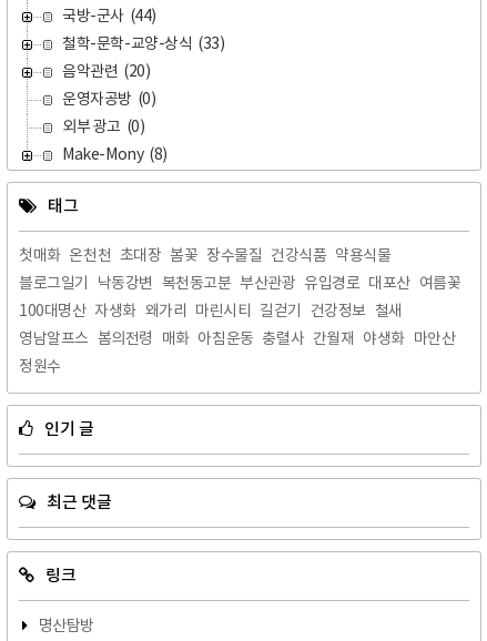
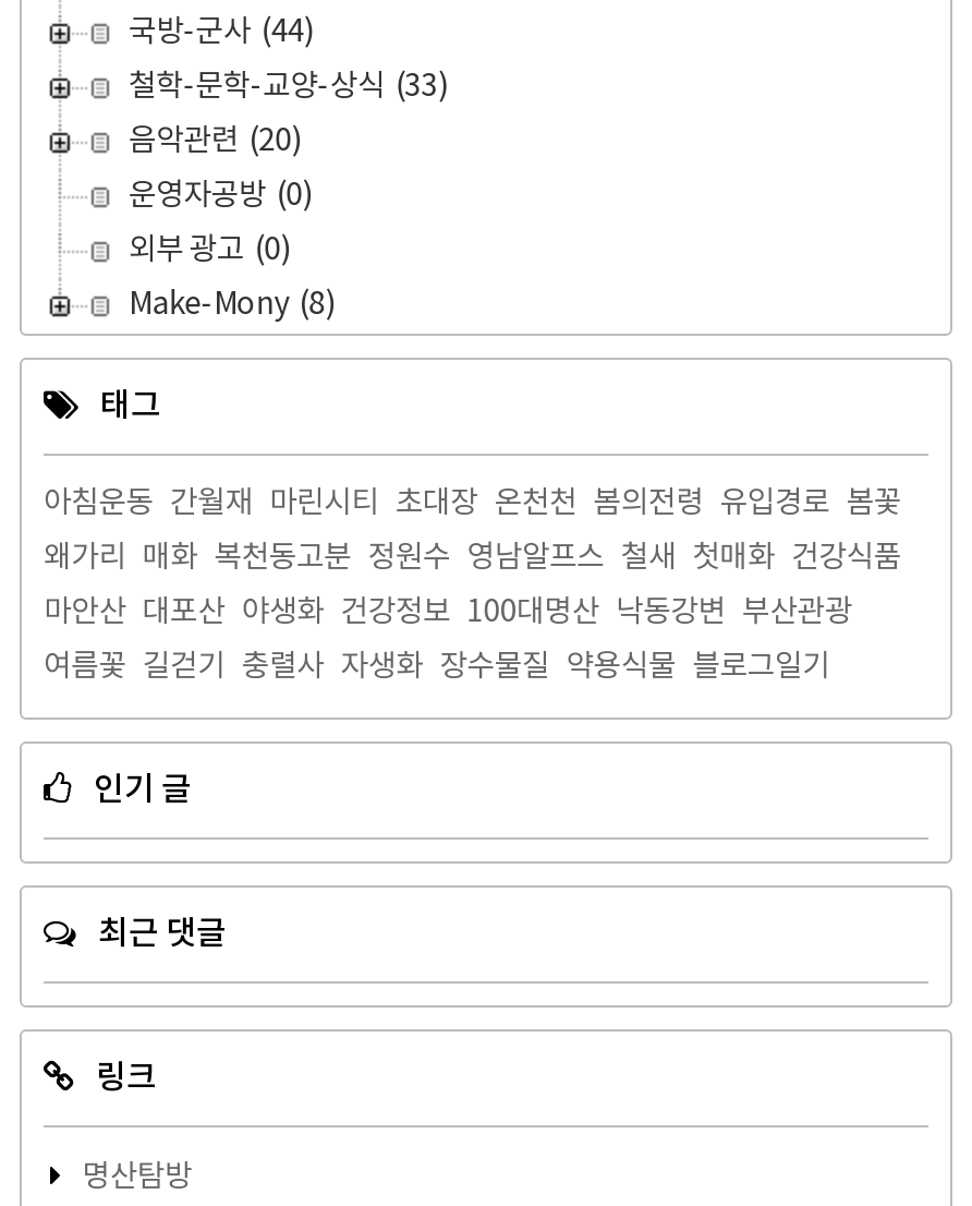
- 첫매화 온천천 초대장 봄꽃 장수물질 건강식품 약용식물
- 블로그일기 낙동강변 복천동고분 부산관광 유입경로 대포산 여름꽃
- 100대명산 자생화 왜가리 마린시티 길걷기 건강정보 철새
- 영남알프스 봄의전령 매화 아침운동 충렬사 간월재 야생화 마안산
- 정원수
+ 아침운동 간월재 마린시티 초대장 온천천 봄의전령 유입경로 봄꽃
+ 왜가리 매화 복천동고분 정원수 영남알프스 철새 첫매화 건강식품
+ 마안산 대포산 야생화 건강정보 100대명산 낙동강변 부산관광
+ 여름꽃 길걷기 충렬사 자생화 장수물질 약용식물 블로그일기
